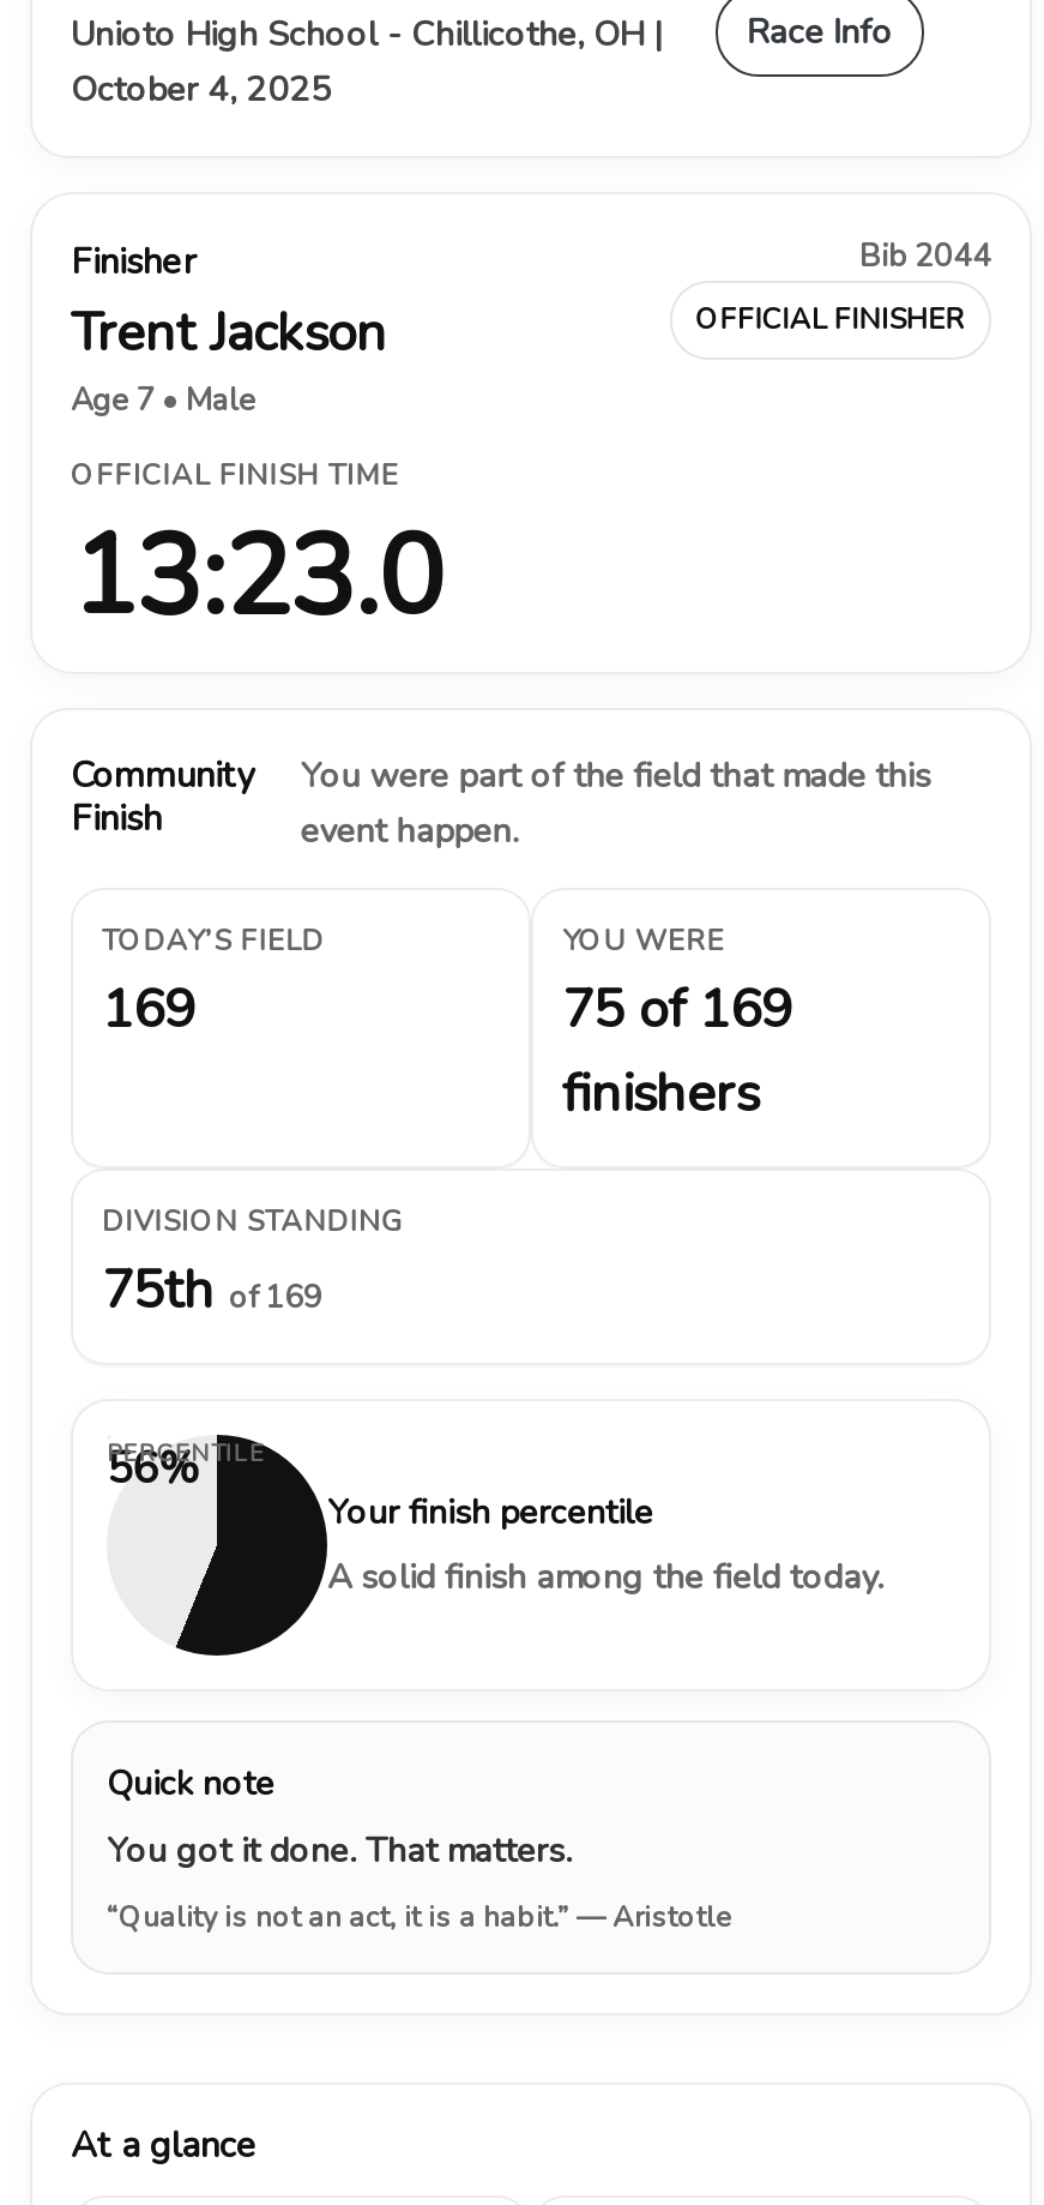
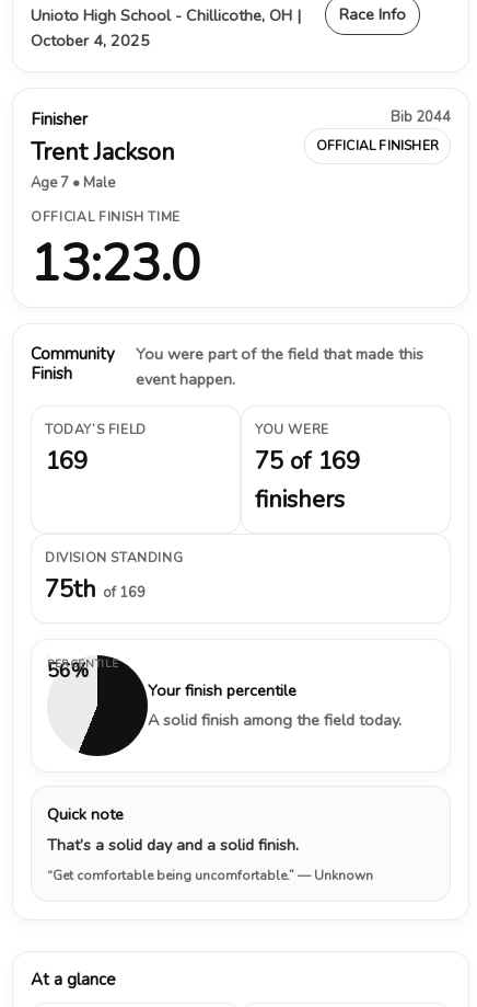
- You got it done. That matters.
+ That’s a solid day and a solid finish.

- “Quality is not an act, it is a habit.” — Aristotle
+ “Get comfortable being uncomfortable.” — Unknown
